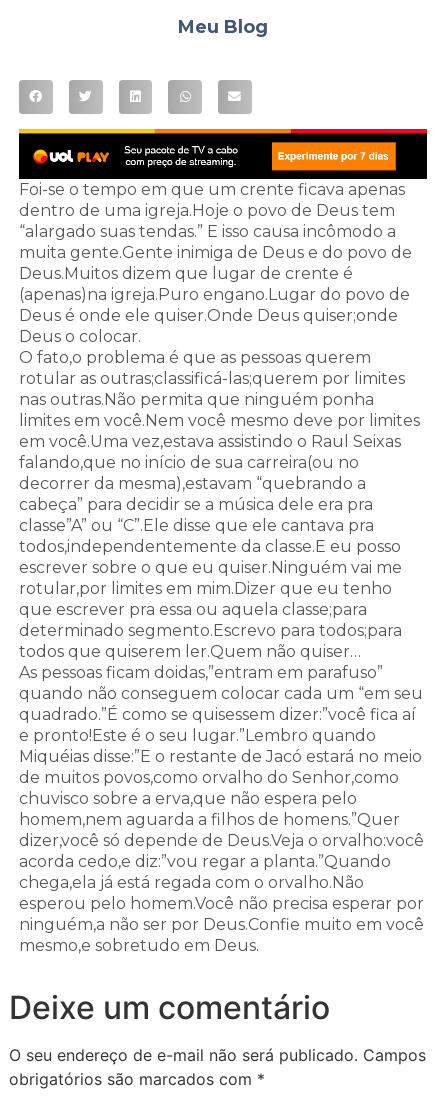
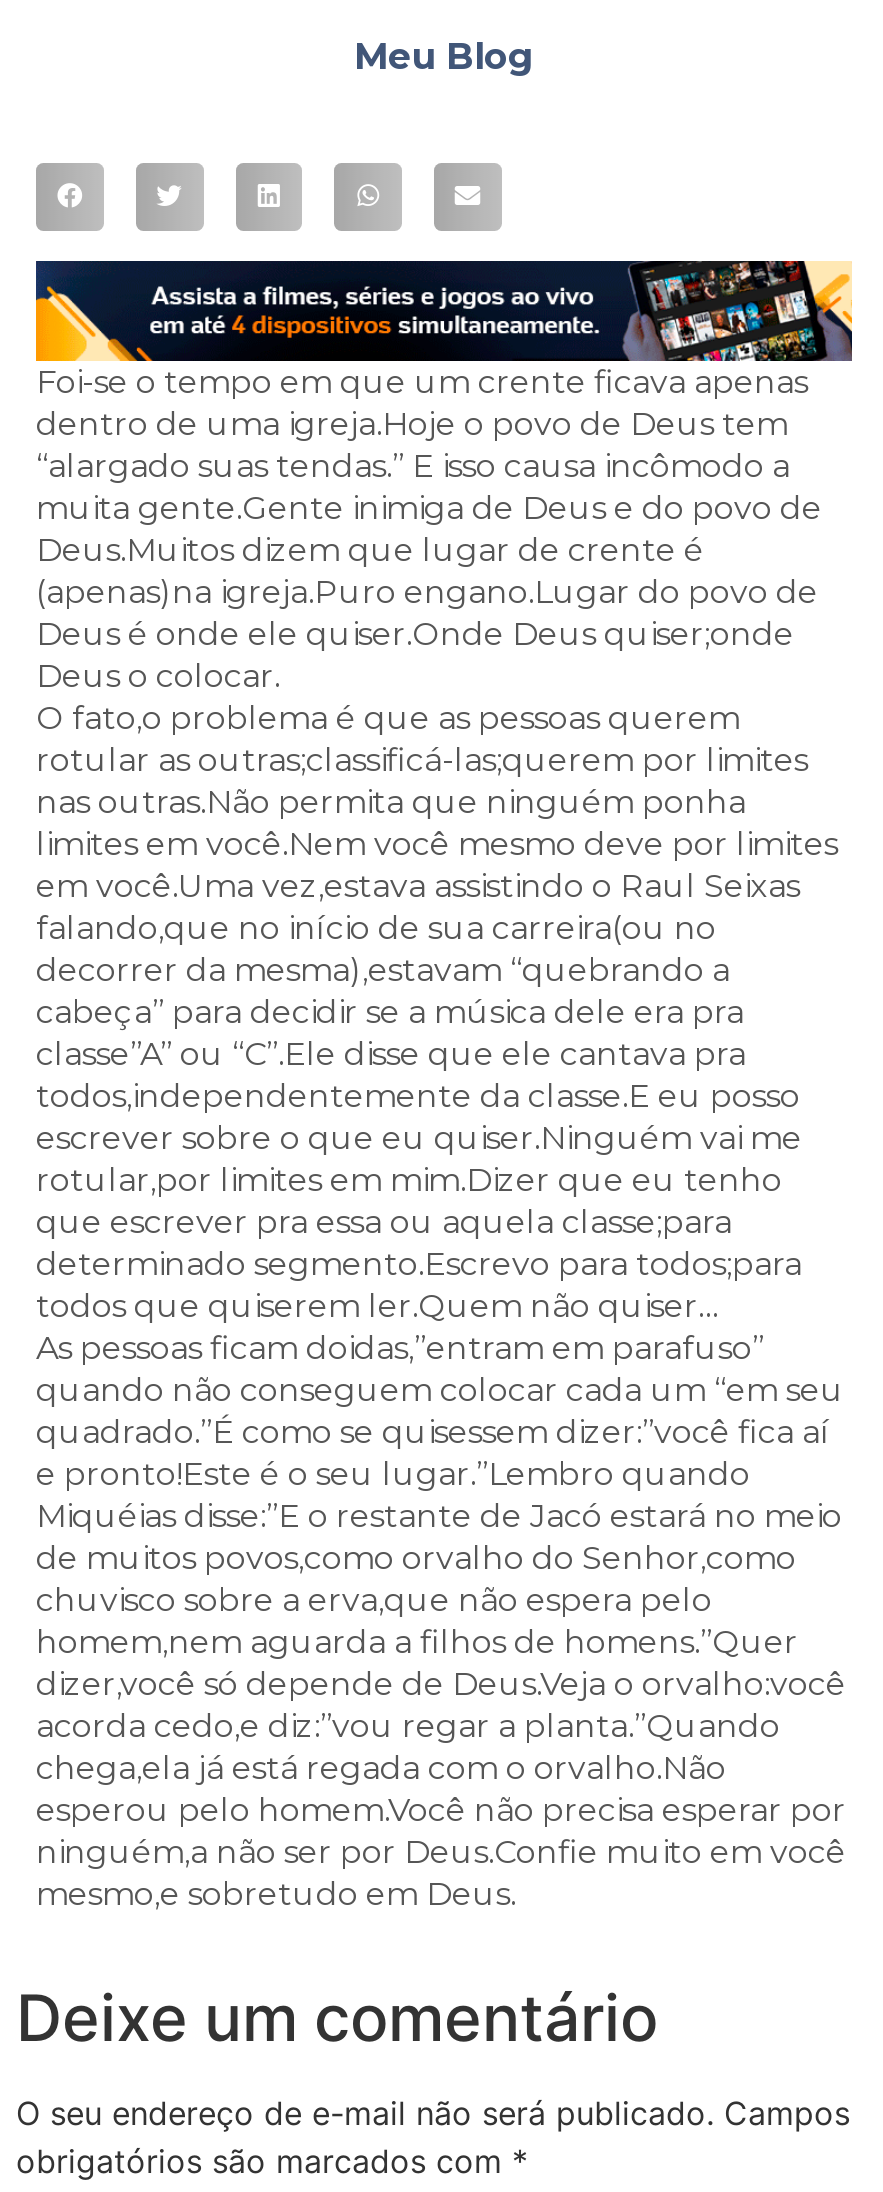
- [image]
+ [image]
